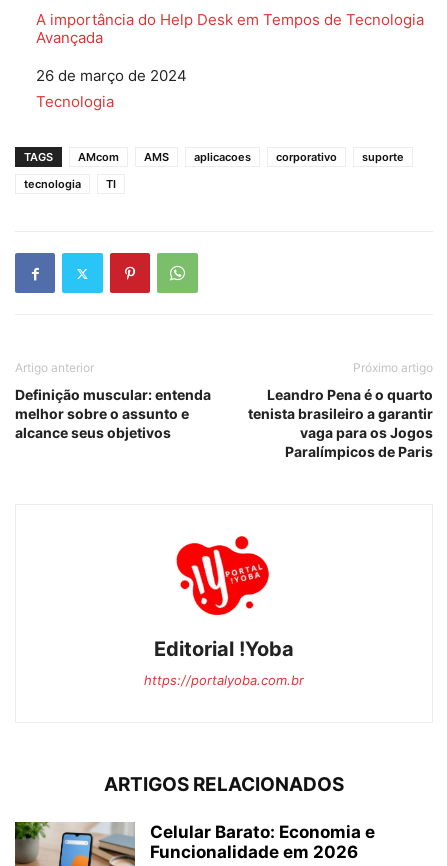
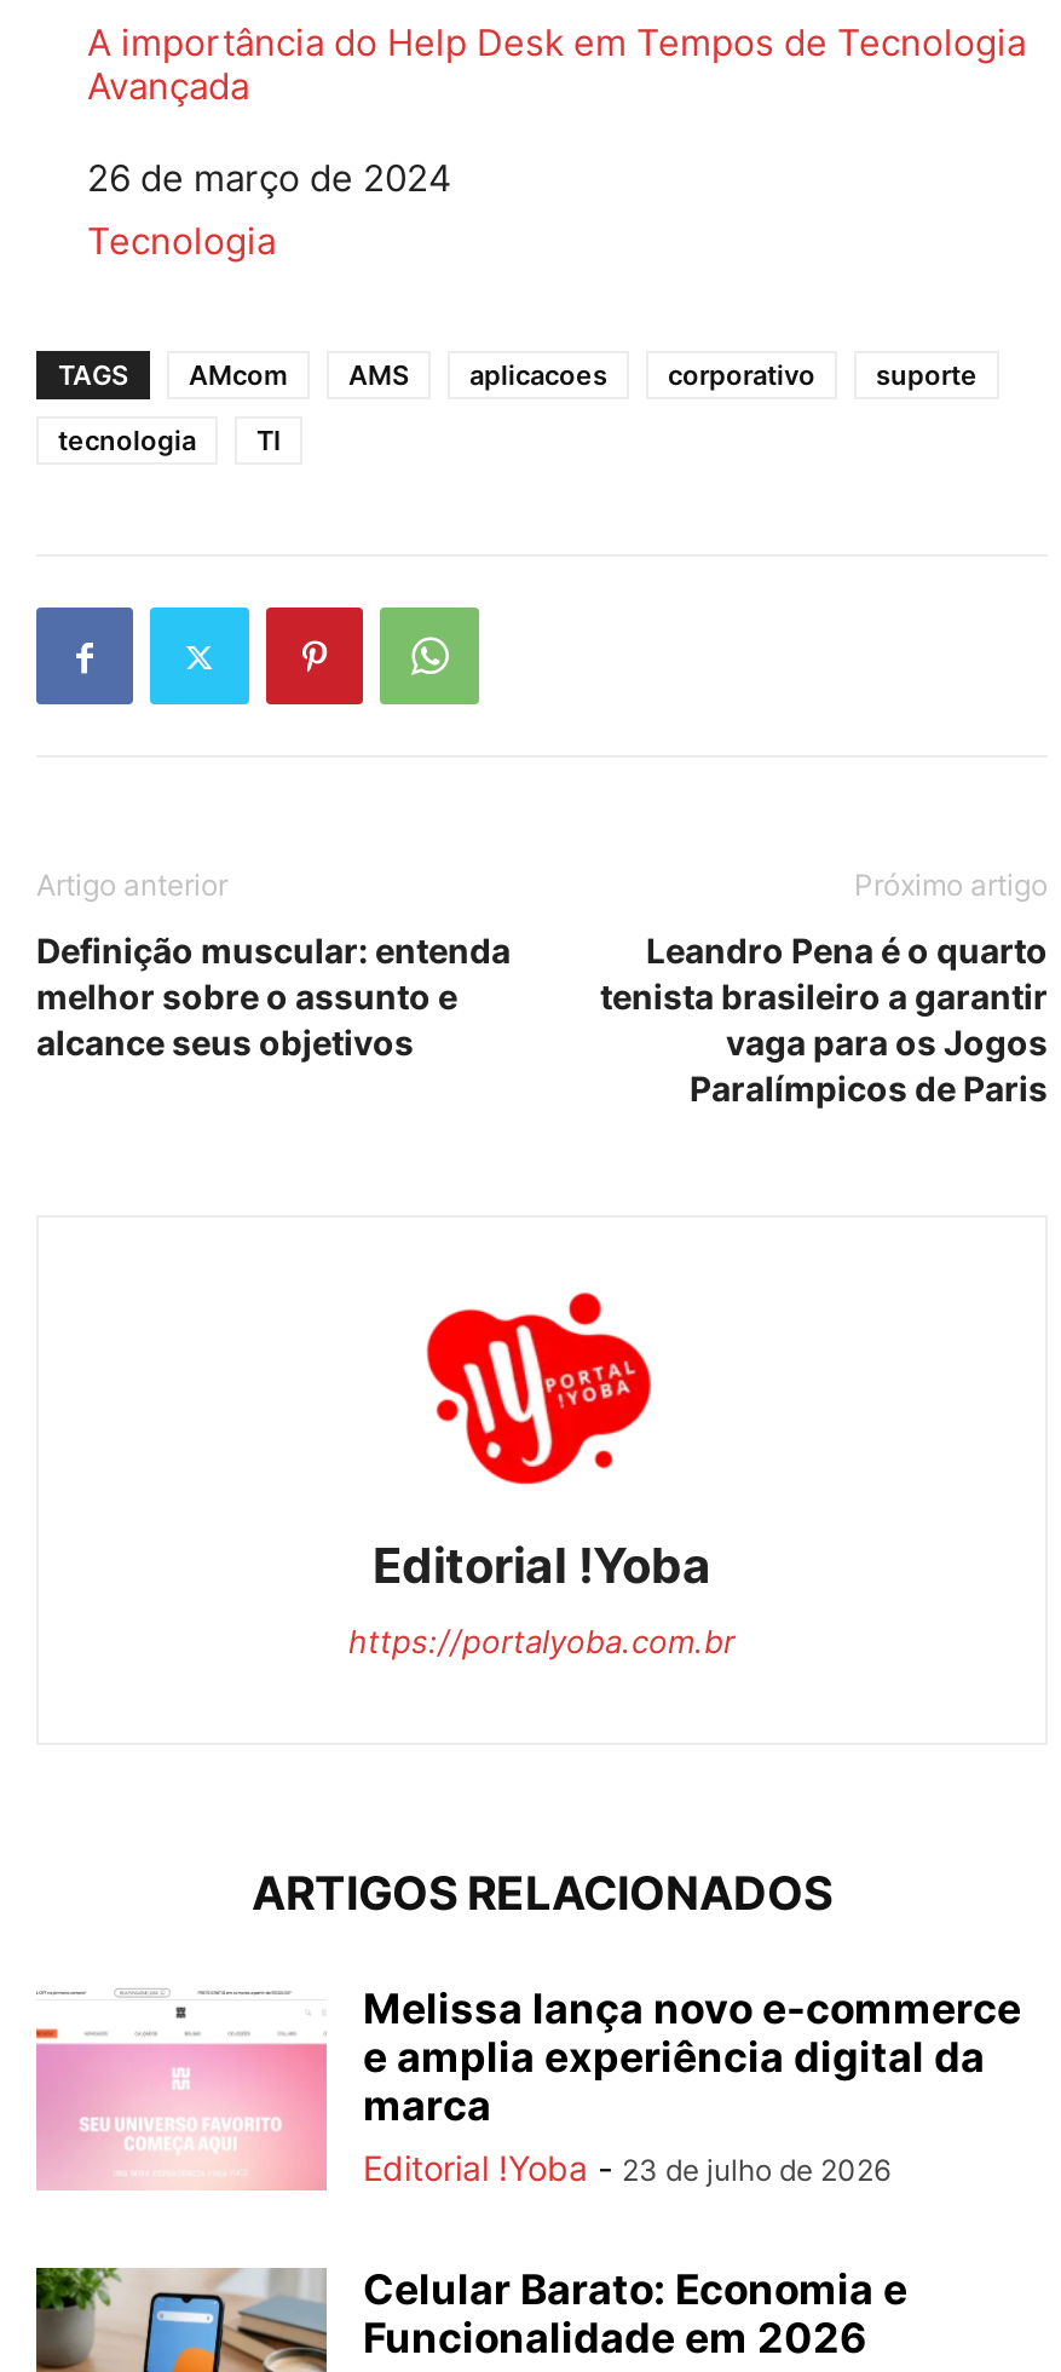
+ [image]
+ Melissa lança novo e-commerce
+ e amplia experiência digital da
+ marca
+ Editorial !Yoba - 23 de julho de 2026
